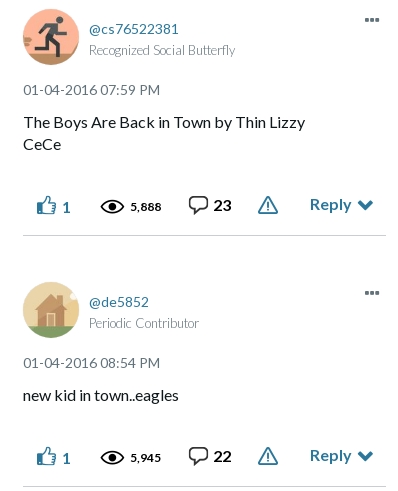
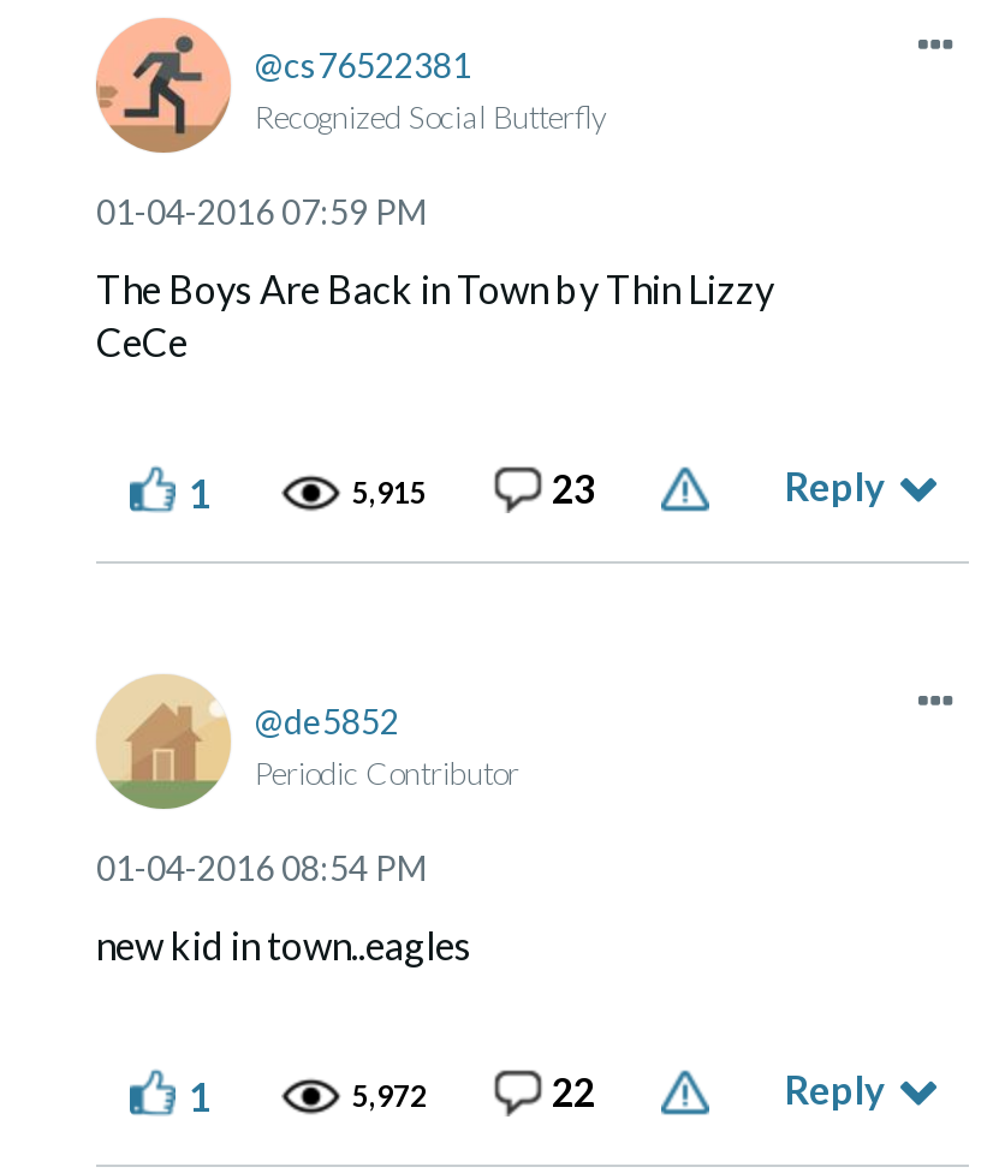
- 5,888
+ 5,915

- 5,945
+ 5,972
